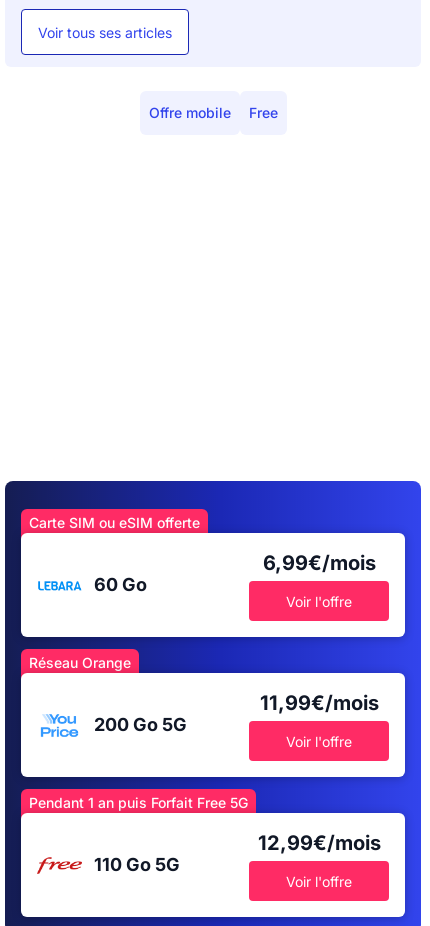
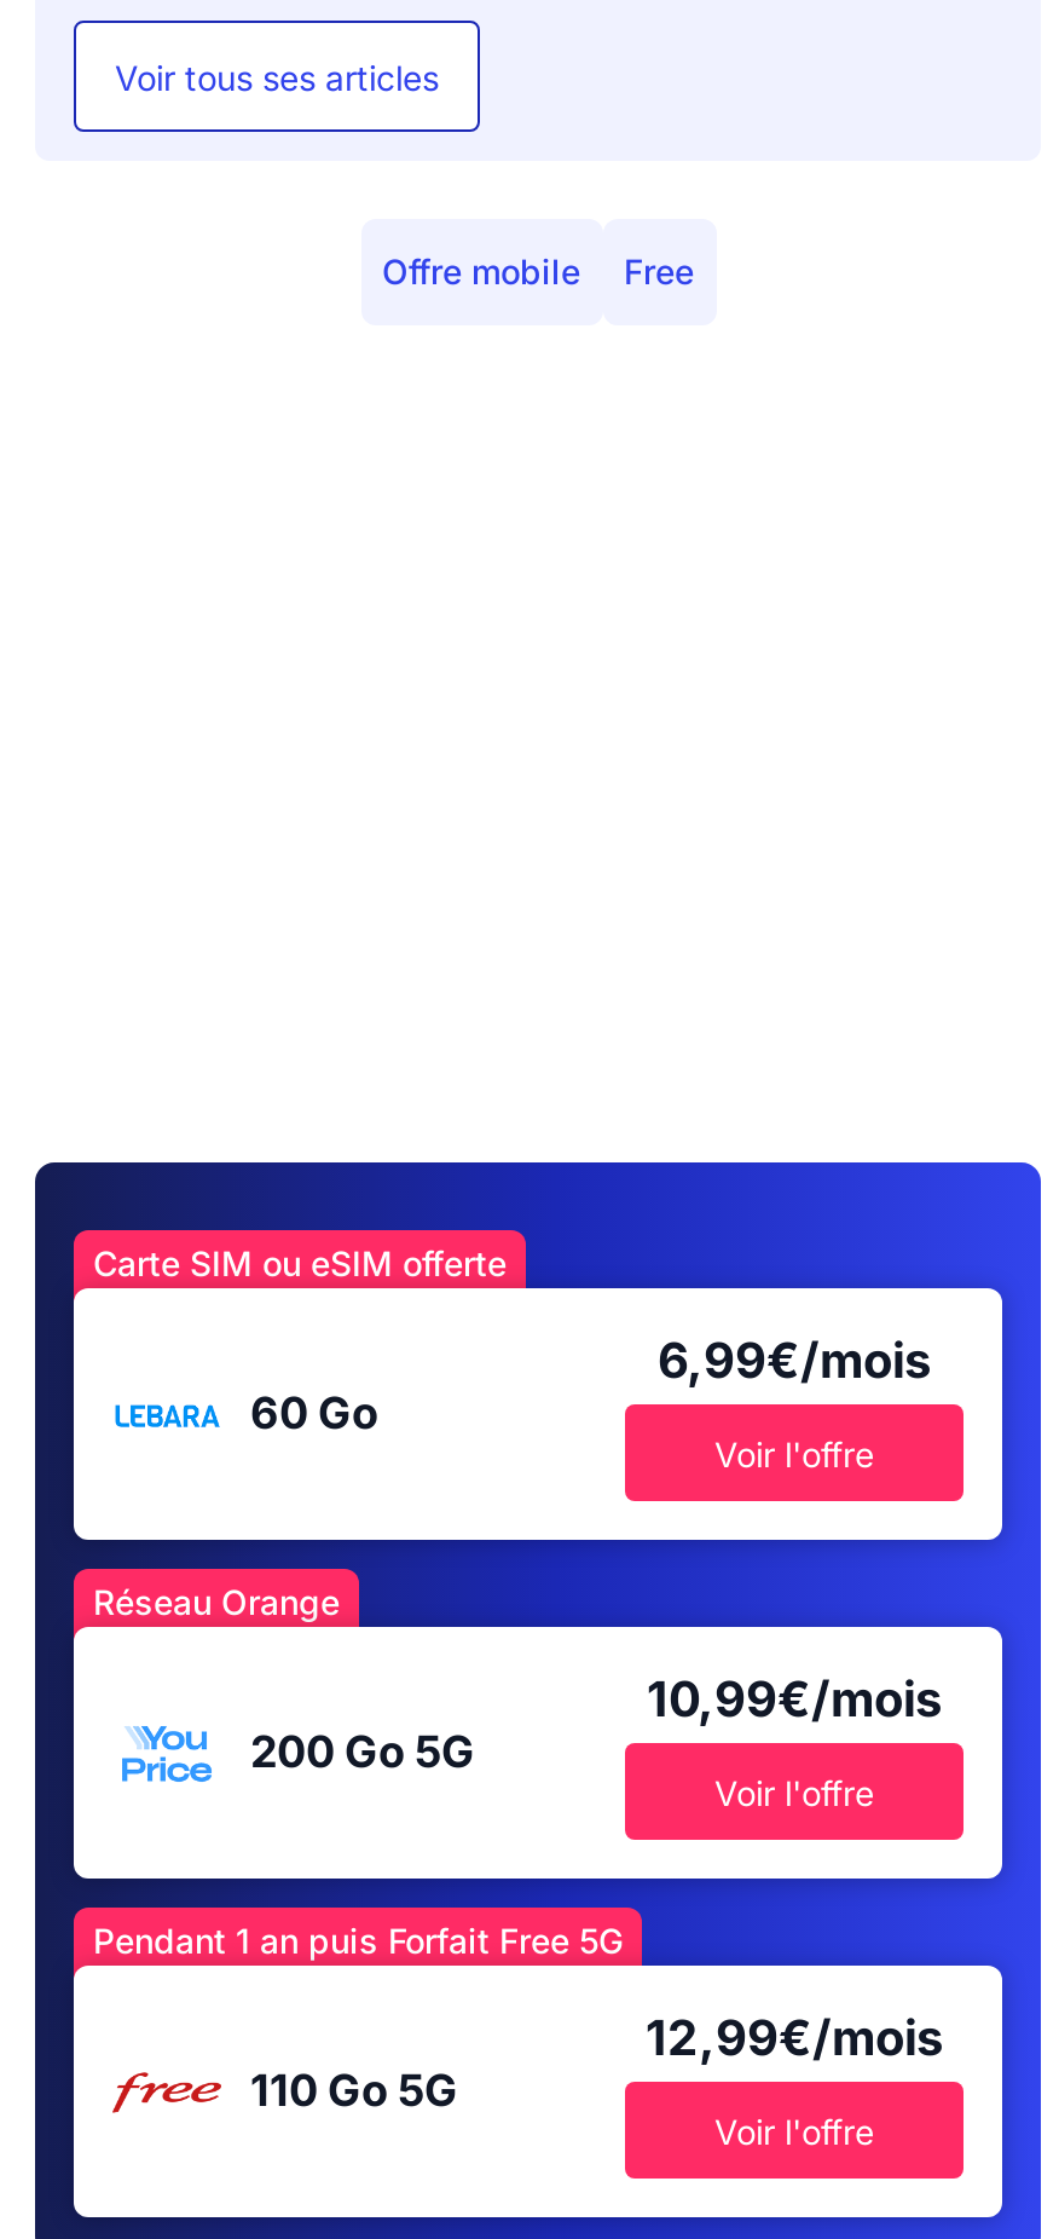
- 11,99€/mois
+ 10,99€/mois
